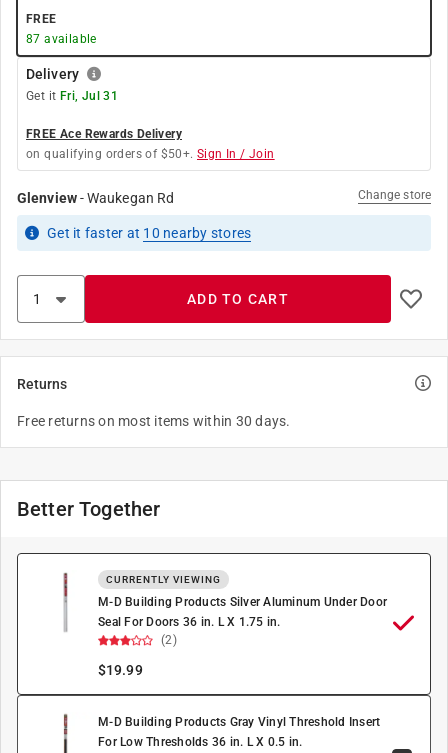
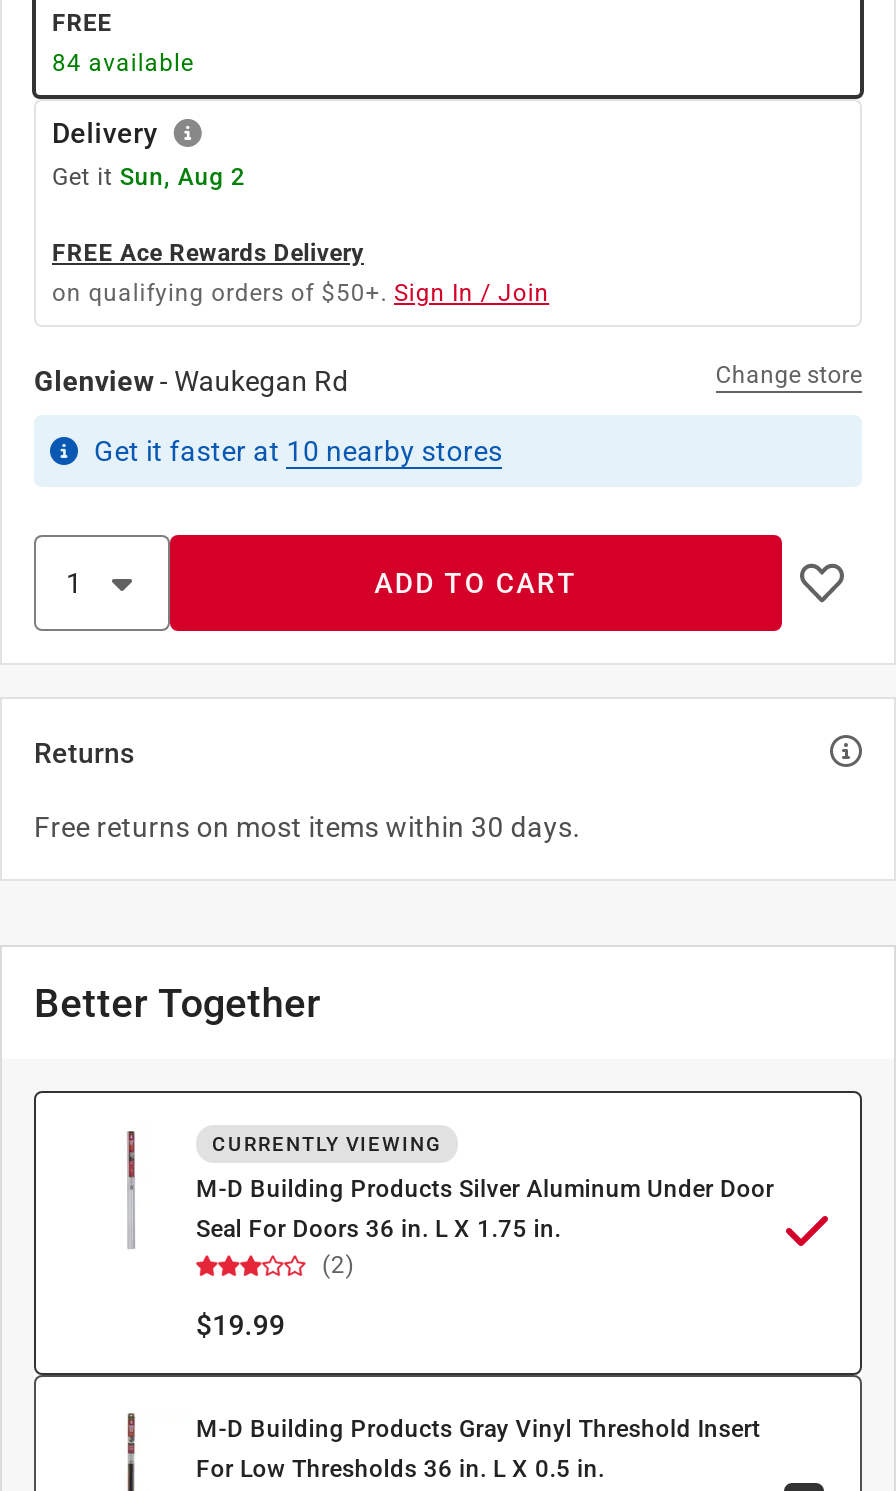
- 87 available
+ 84 available

- Get it Fri, Jul 31
+ Get it Sun, Aug 2
